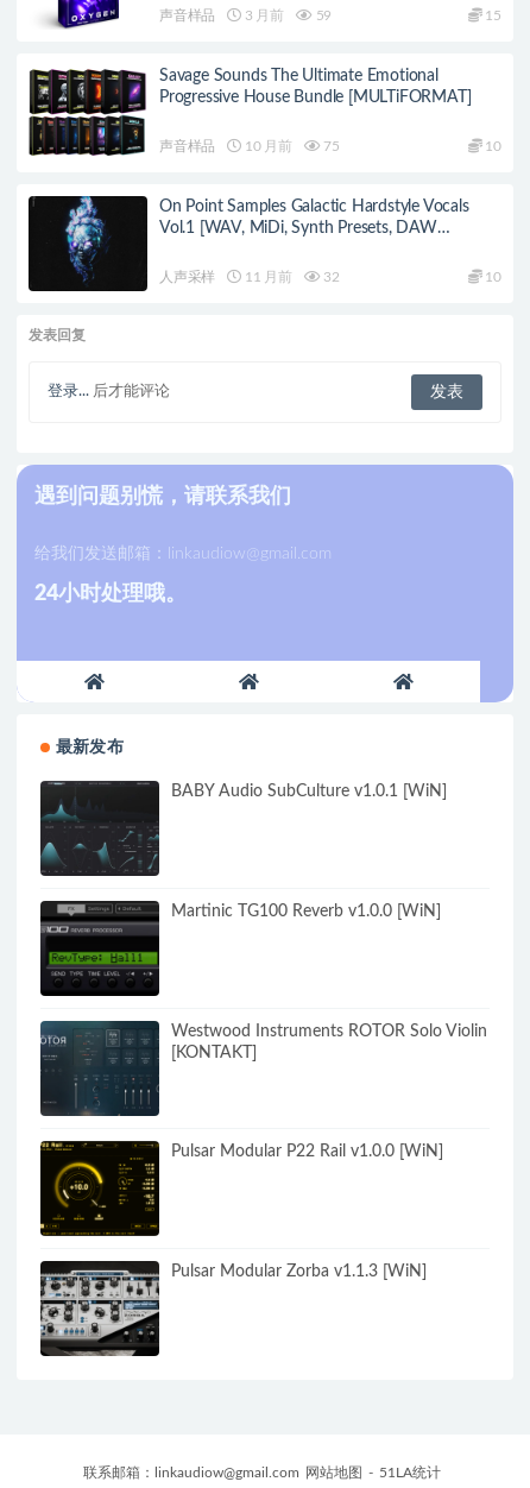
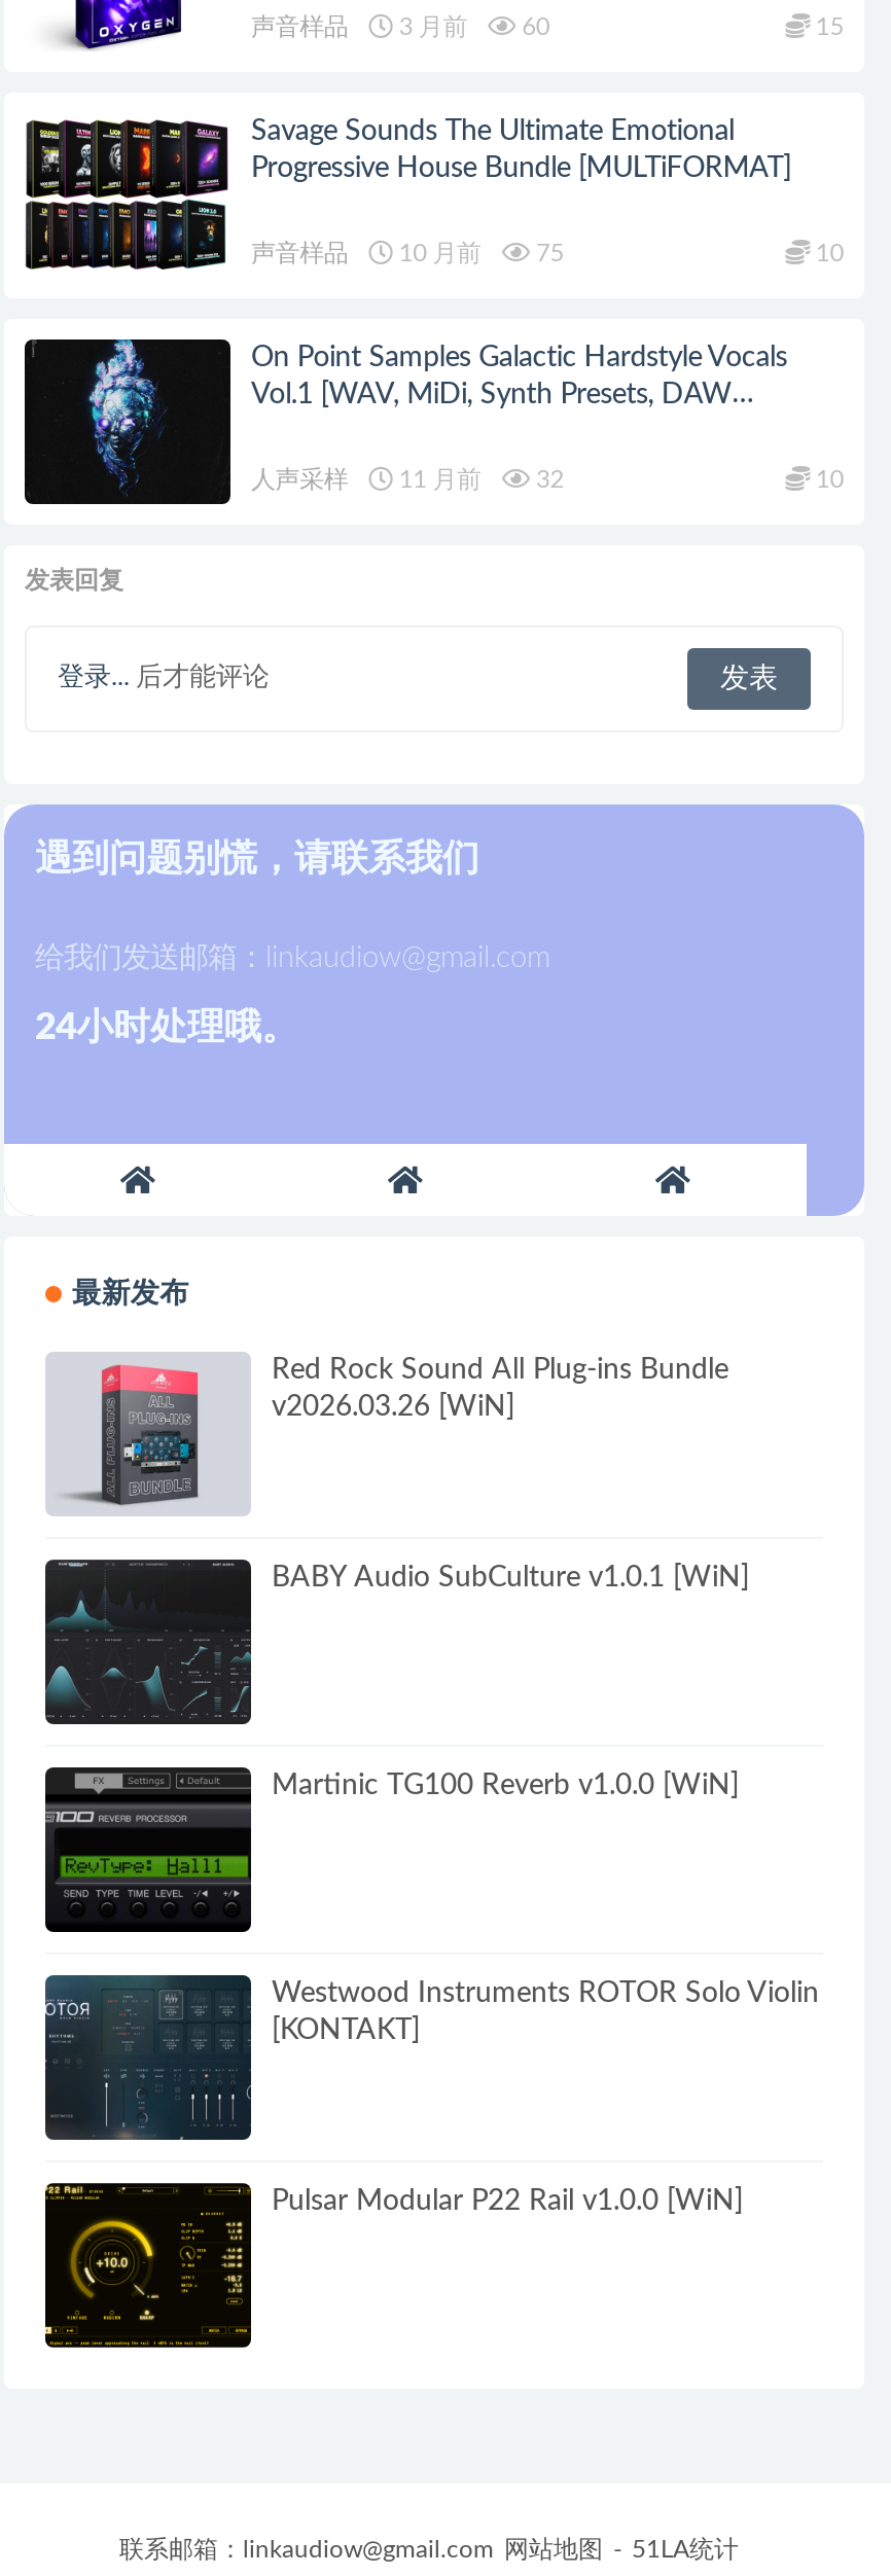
- 声音样品 3 月前 59
+ 声音样品 3 月前 60

+ [image]
+ Red Rock Sound All Plug-ins Bundle
+ v2026.03.26 [WiN]

moved down: [image] | BABY Audio SubCulture v1.0.1 [WiN] | Martinic TG100 Reverb v1.0.0 [WiN] | Westwood Instruments ROTOR Solo Violin | [KONTAKT] | Pulsar Modular P22 Rail v1.0.0 [WiN]

moved down: [image]

- [image]
- Pulsar Modular Zorba v1.1.3 [WiN]
